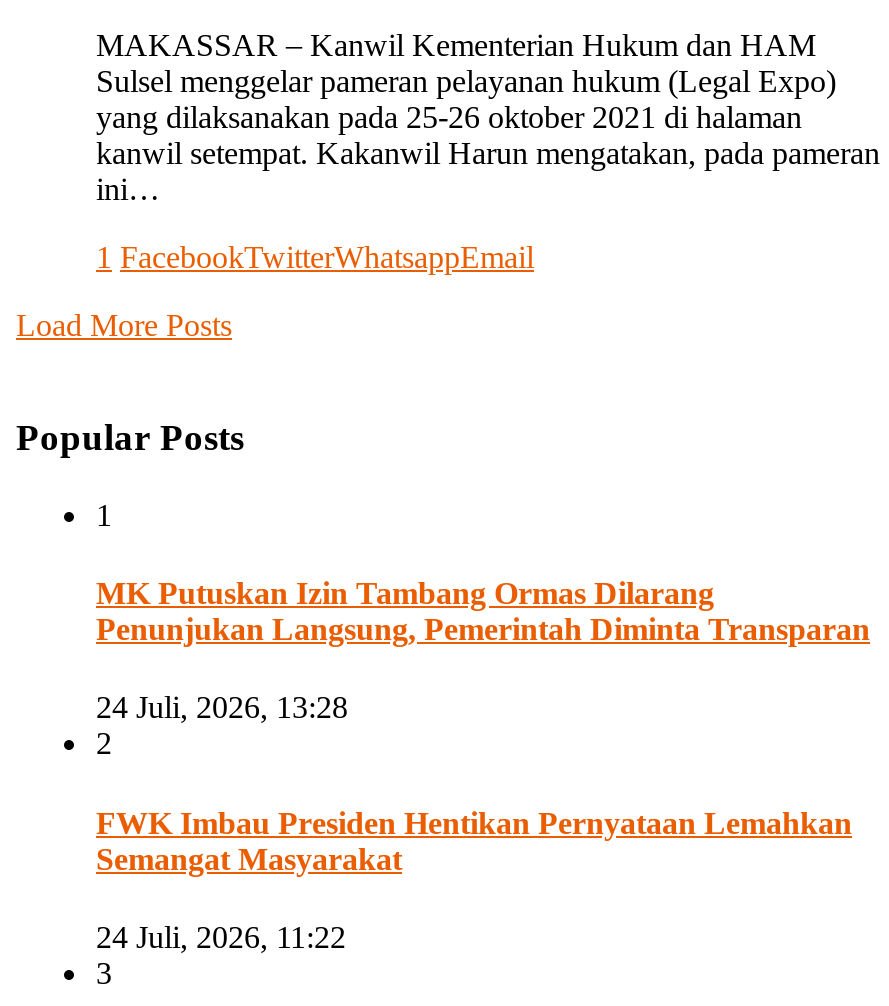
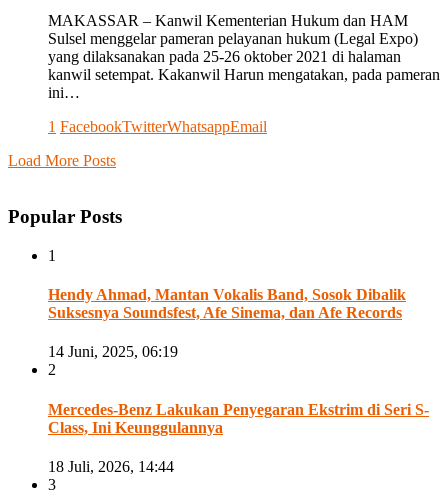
- MK Putuskan Izin Tambang Ormas Dilarang
- Penunjukan Langsung, Pemerintah Diminta Transparan
+ Hendy Ahmad, Mantan Vokalis Band, Sosok Dibalik
+ Suksesnya Soundsfest, Afe Sinema, dan Afe Records

- 24 Juli, 2026, 13:28
+ 14 Juni, 2025, 06:19

- FWK Imbau Presiden Hentikan Pernyataan Lemahkan
- Semangat Masyarakat
+ Mercedes-Benz Lakukan Penyegaran Ekstrim di Seri S-
+ Class, Ini Keunggulannya

- 24 Juli, 2026, 11:22
+ 18 Juli, 2026, 14:44
